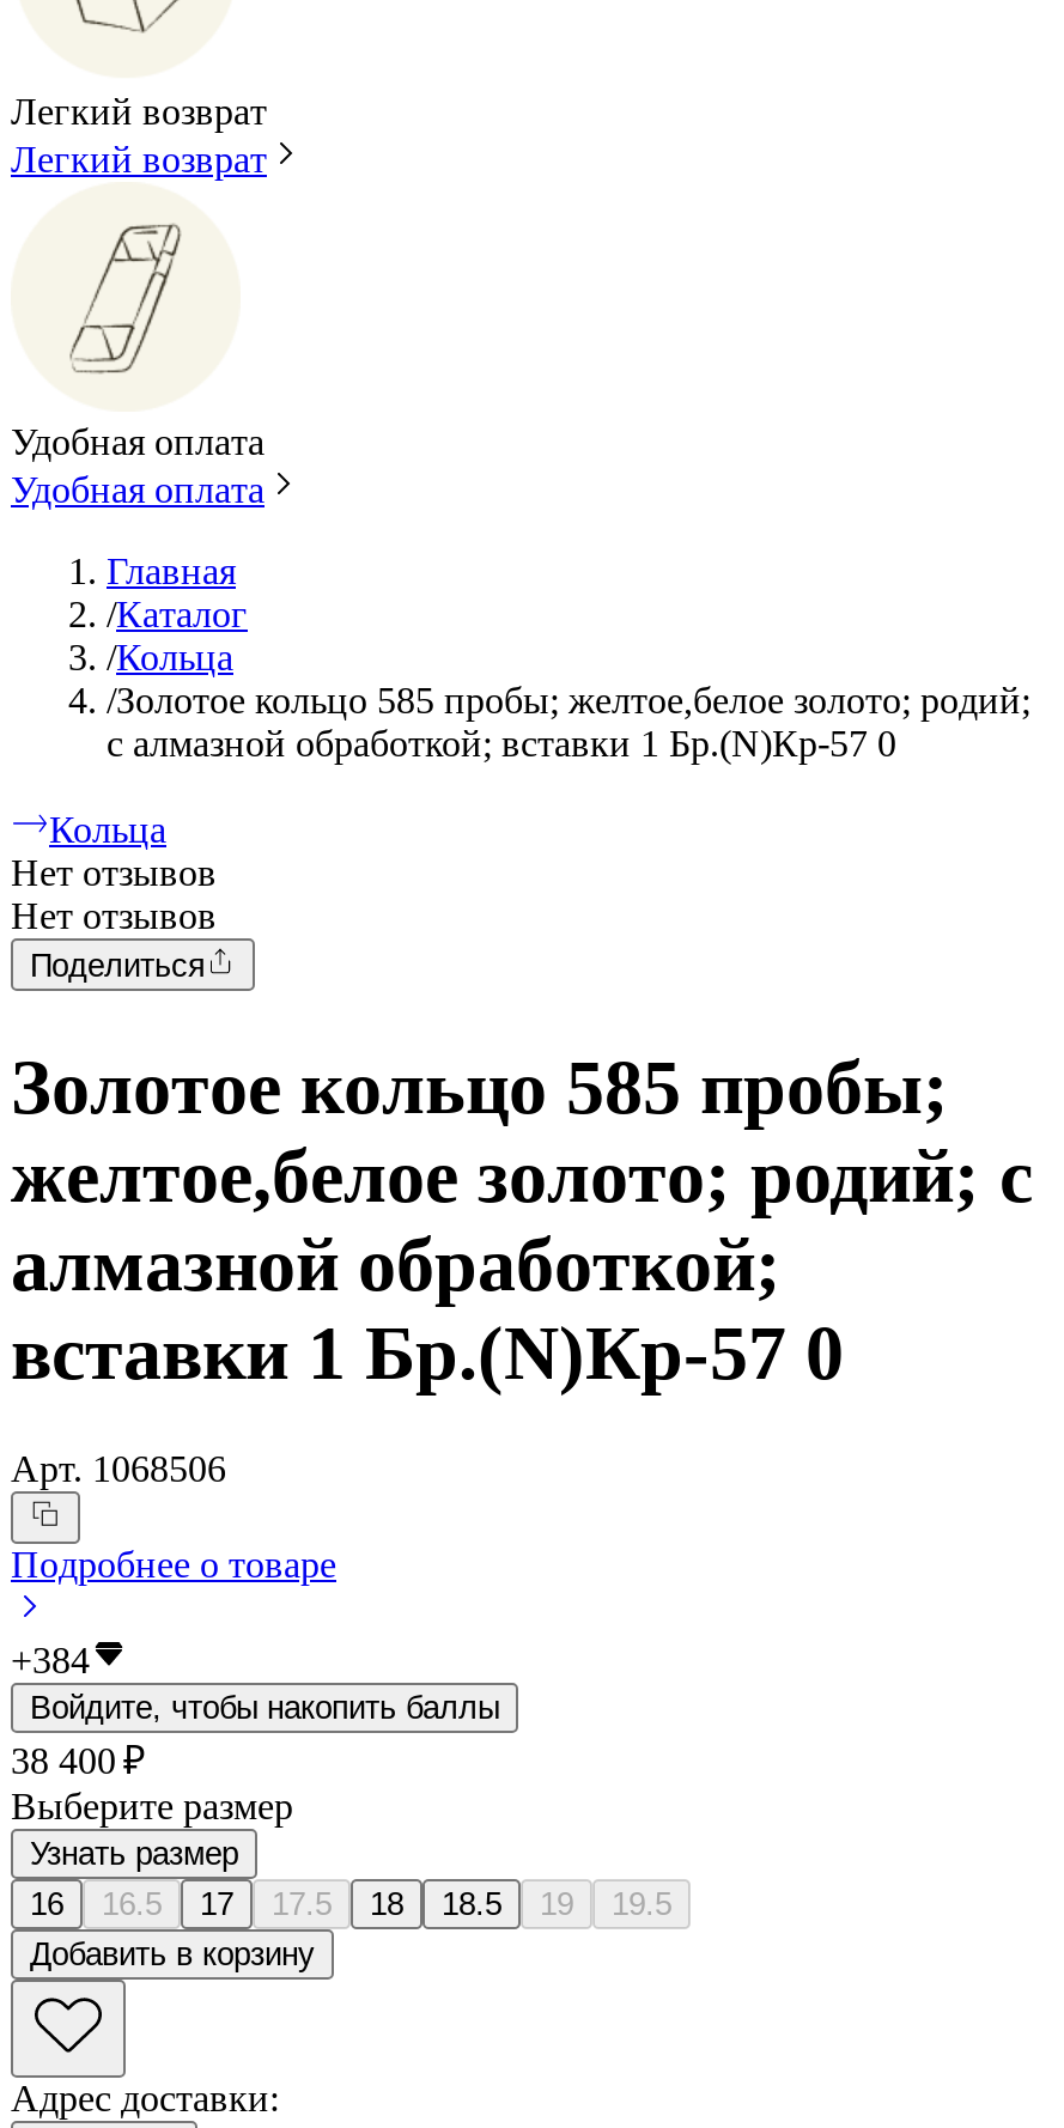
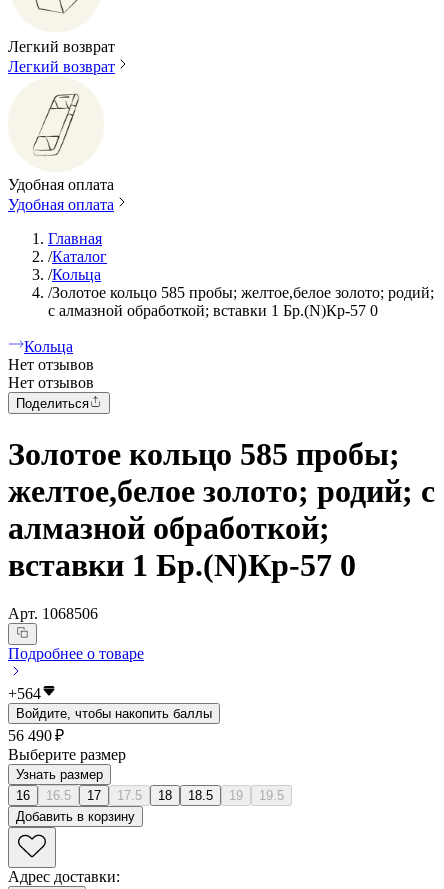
- +384
+ +564

- 38 400 ₽
+ 56 490 ₽
